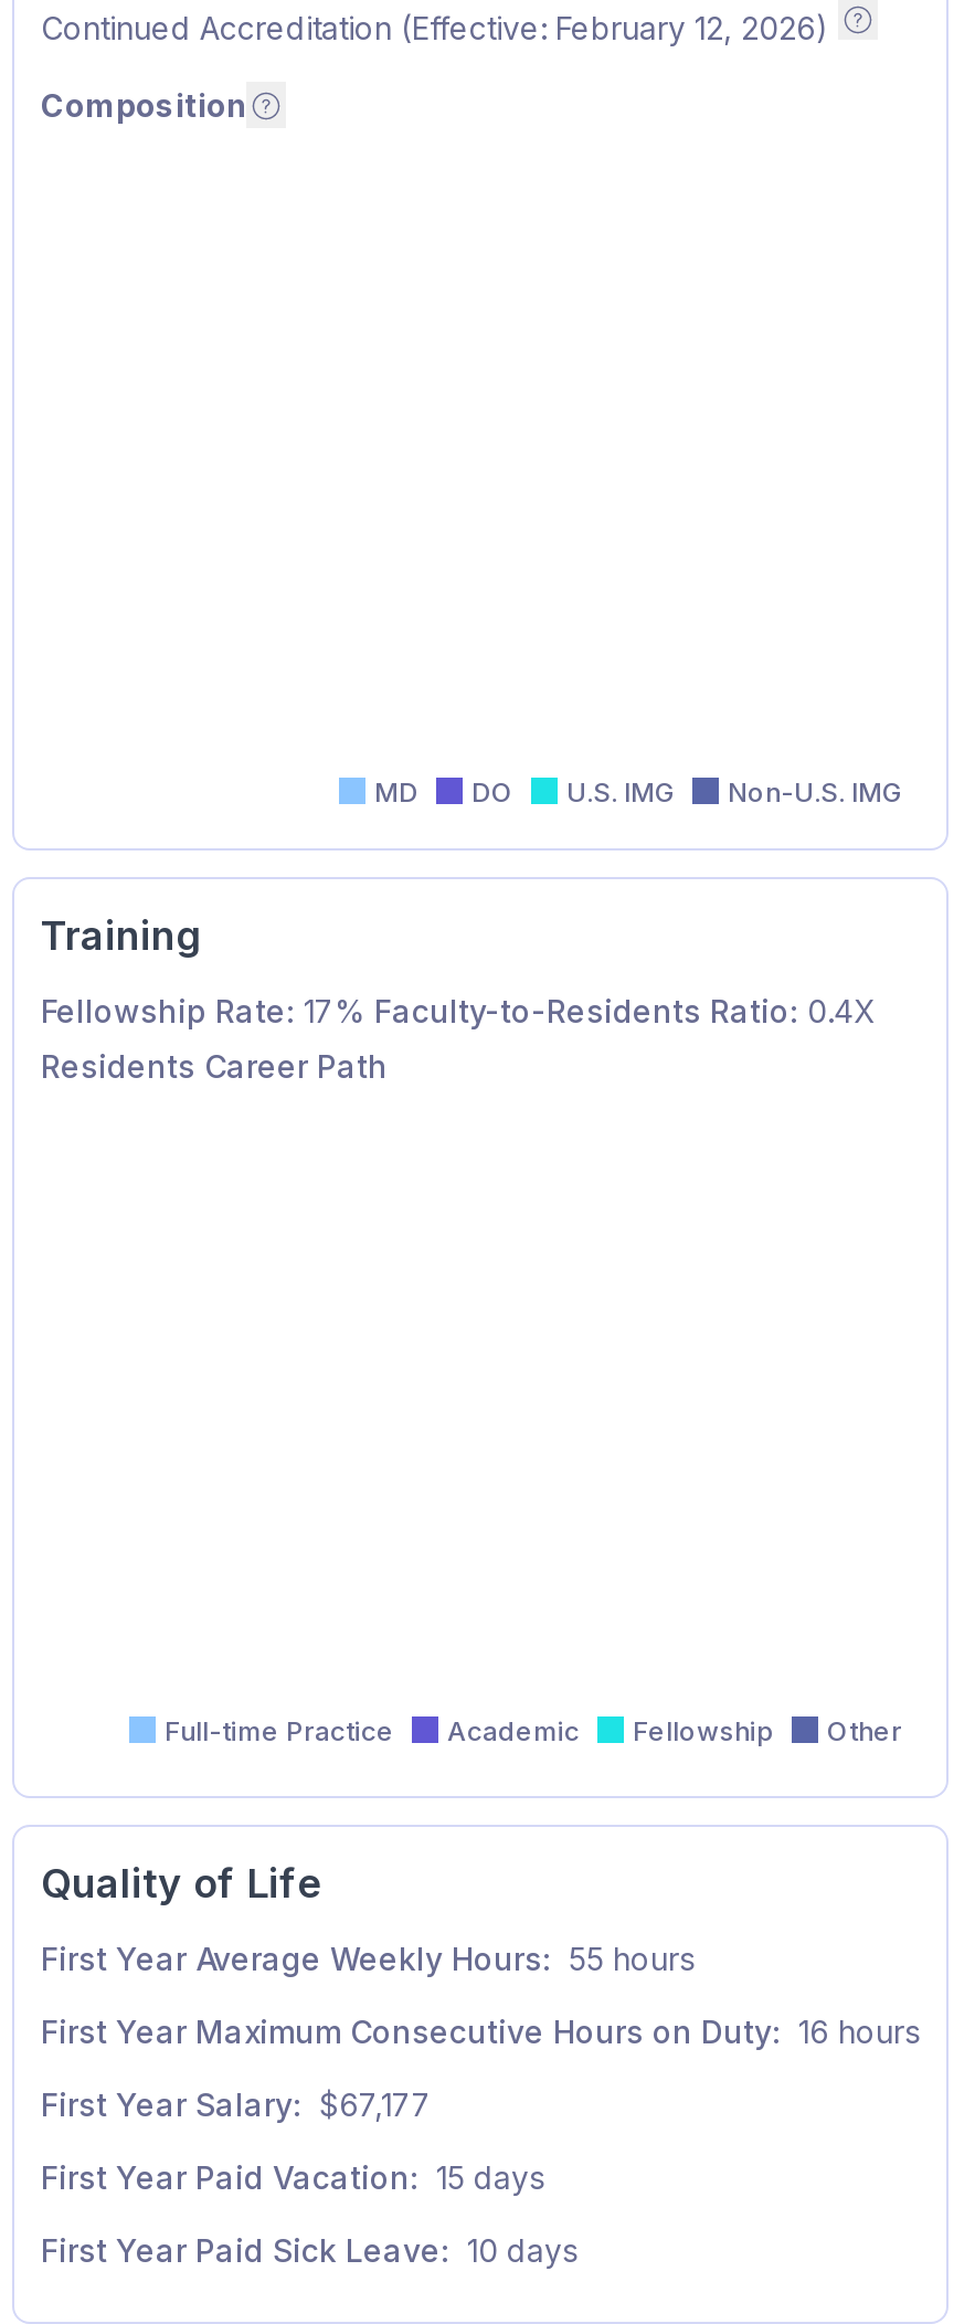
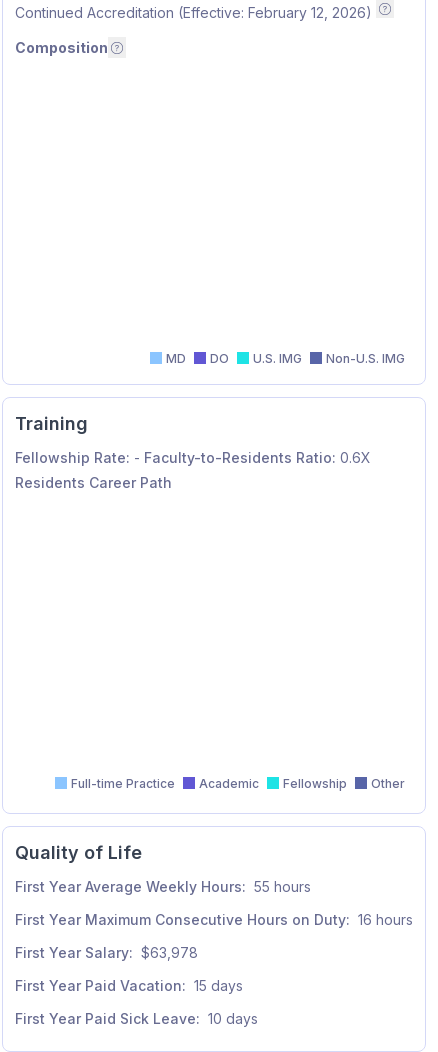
- Fellowship Rate: 17% Faculty-to-Residents Ratio: 0.4X
+ Fellowship Rate: - Faculty-to-Residents Ratio: 0.6X

- First Year Salary: $67,177
+ First Year Salary: $63,978
